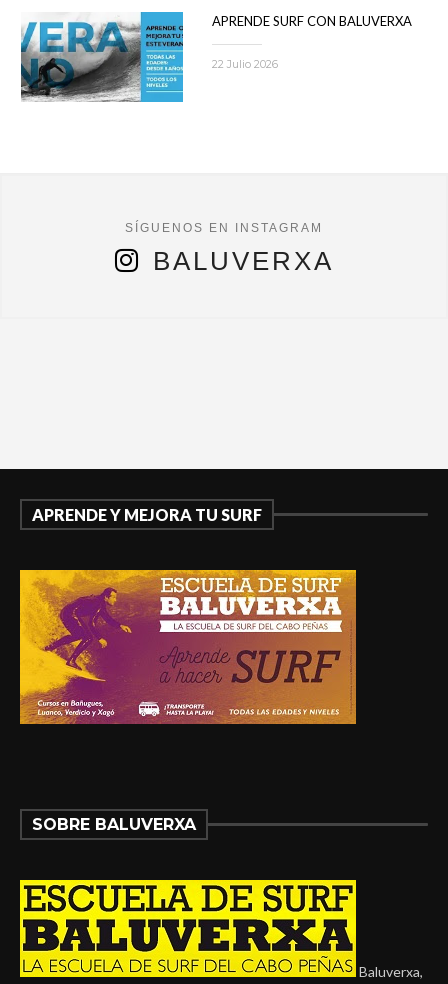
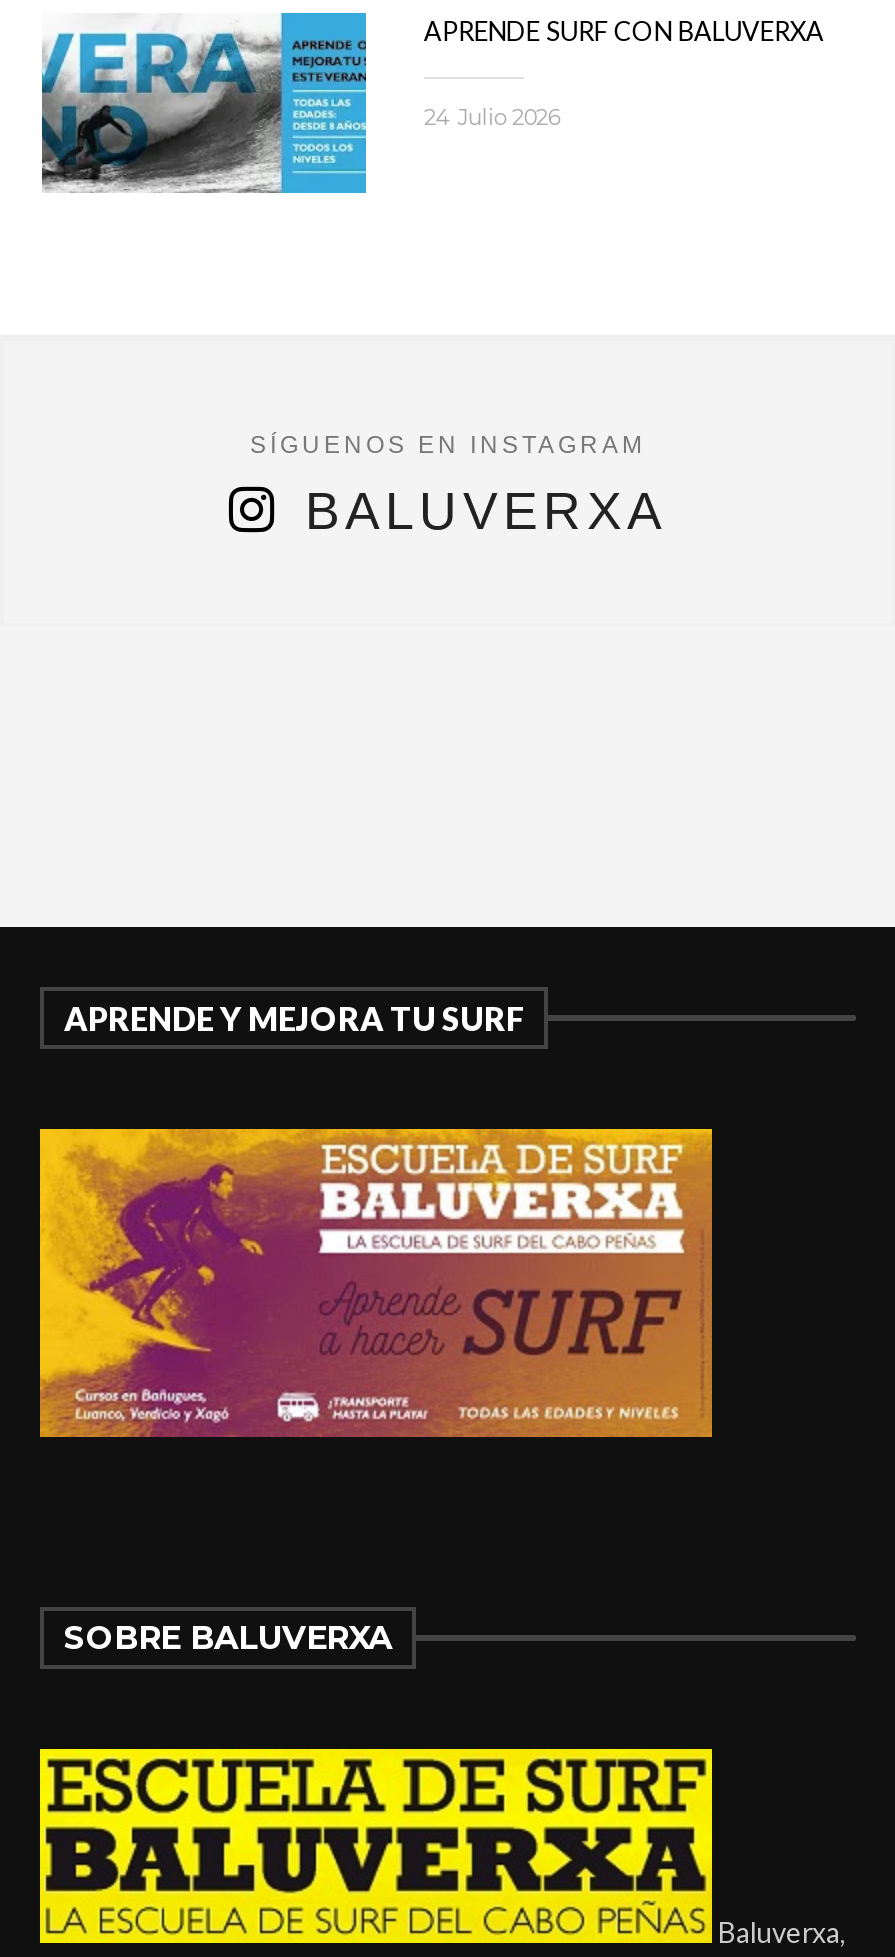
- 22 Julio 2026
+ 24 Julio 2026
